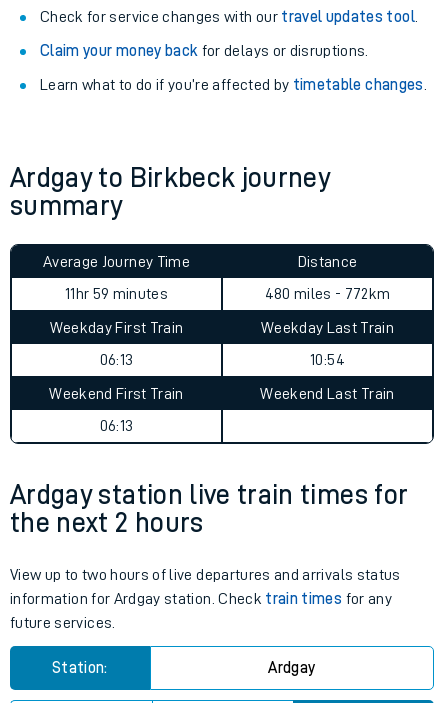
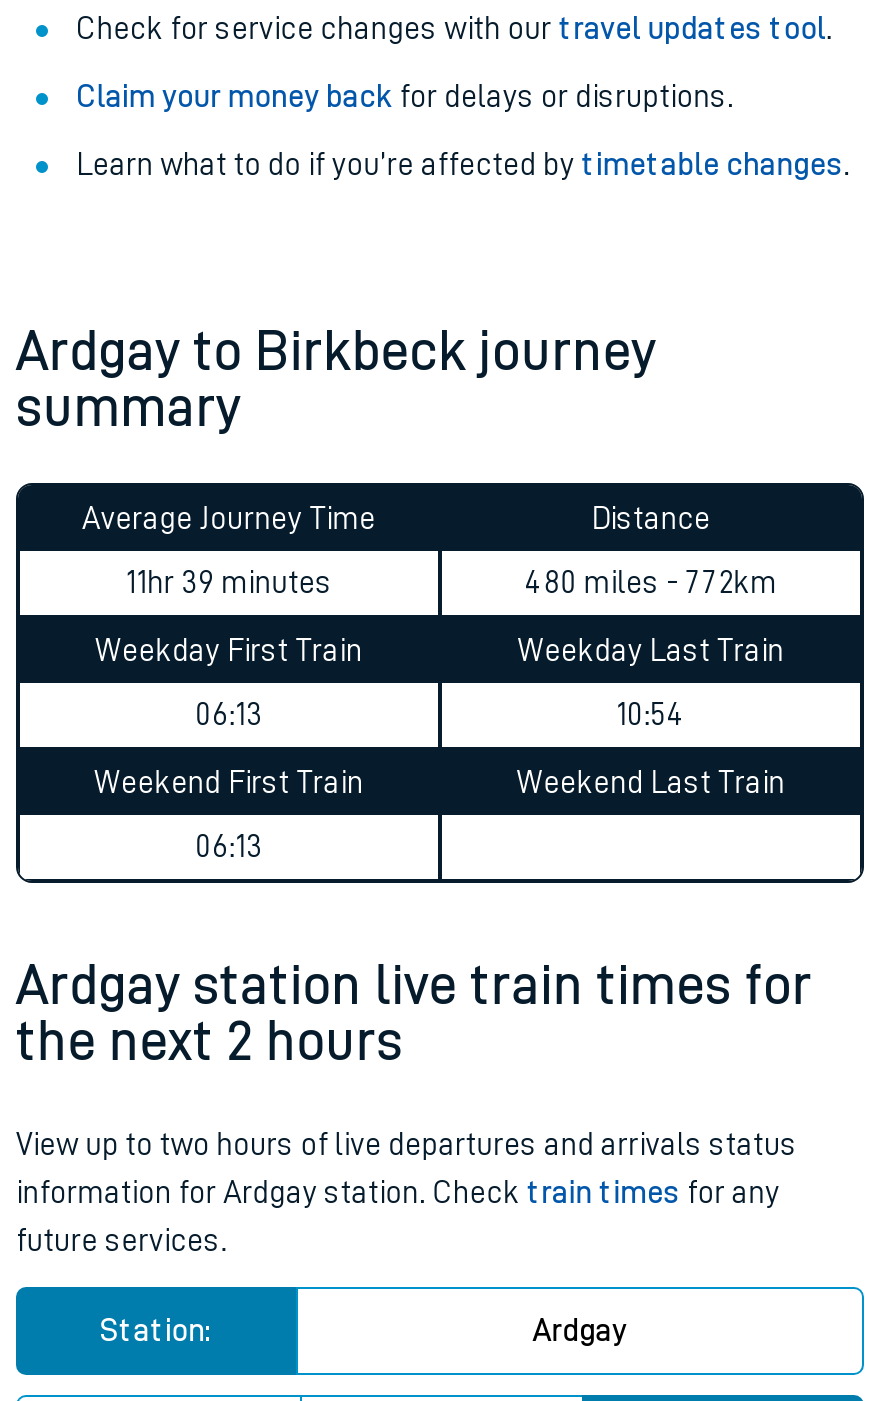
- 11hr 59 minutes
+ 11hr 39 minutes
